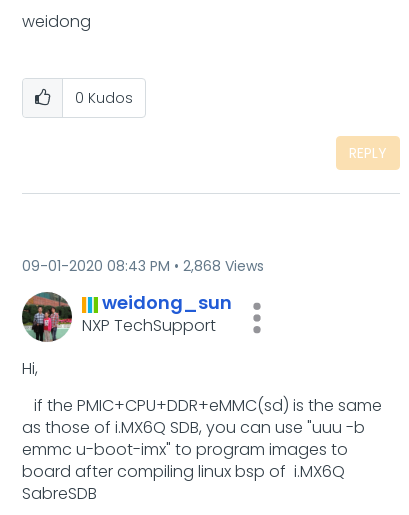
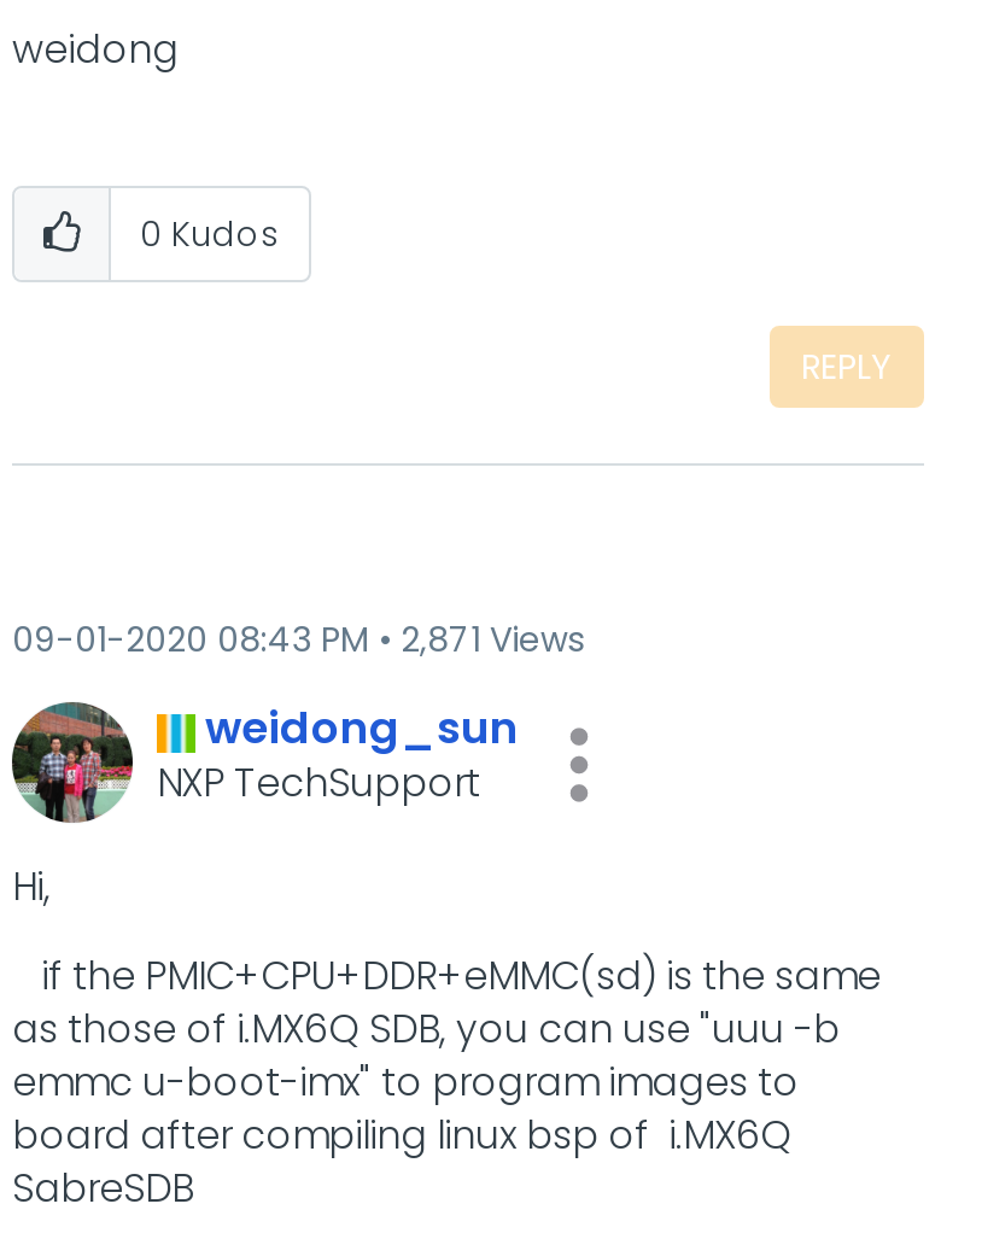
- 09-01-2020 08:43 PM 2,868 Views
+ 09-01-2020 08:43 PM 2,871 Views
